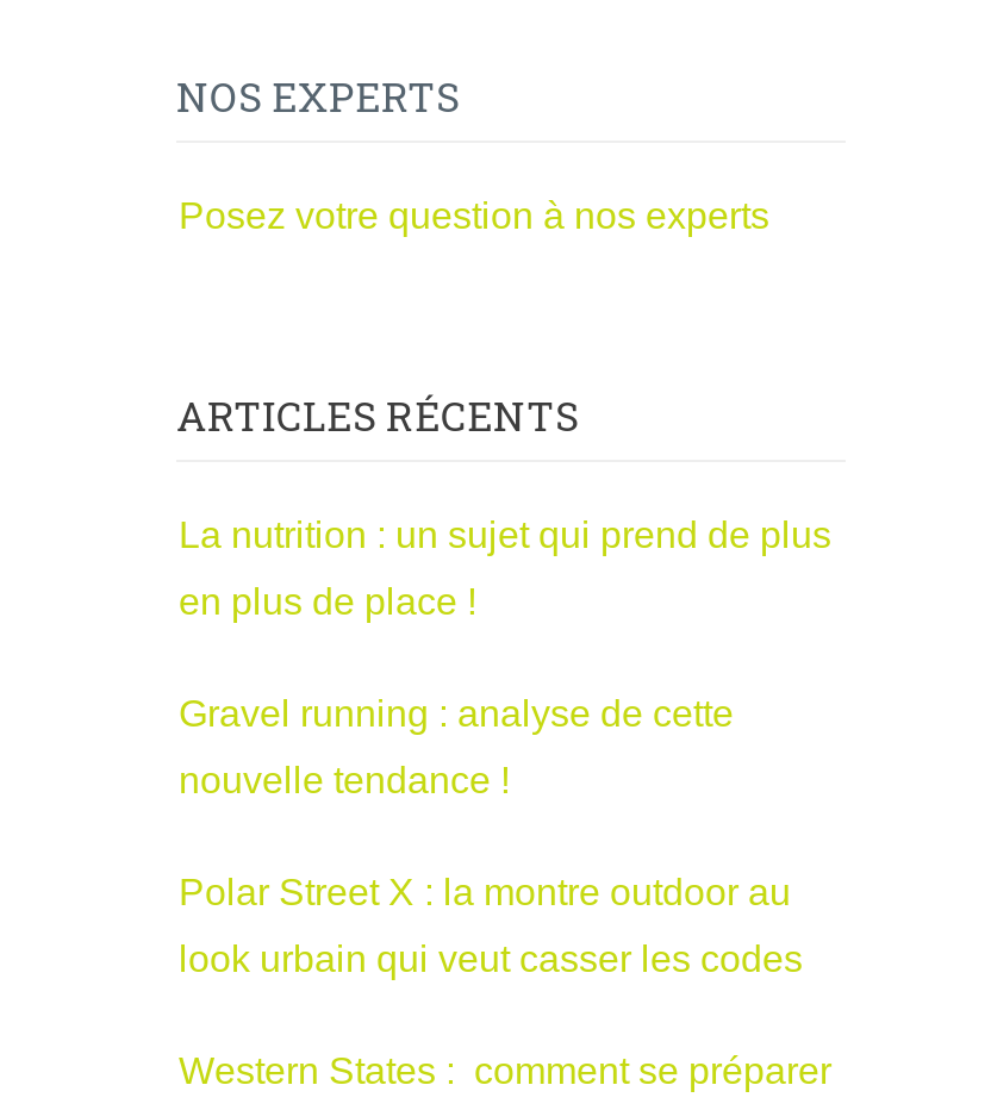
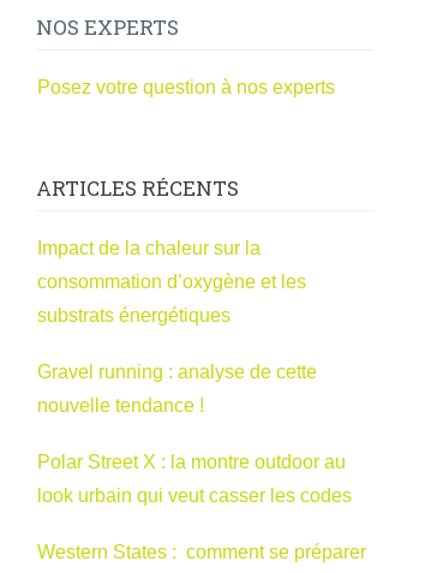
- La nutrition : un sujet qui prend de plus
- en plus de place !
+ Impact de la chaleur sur la
+ consommation d’oxygène et les
+ substrats énergétiques
